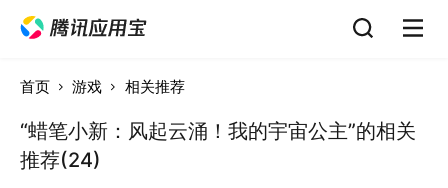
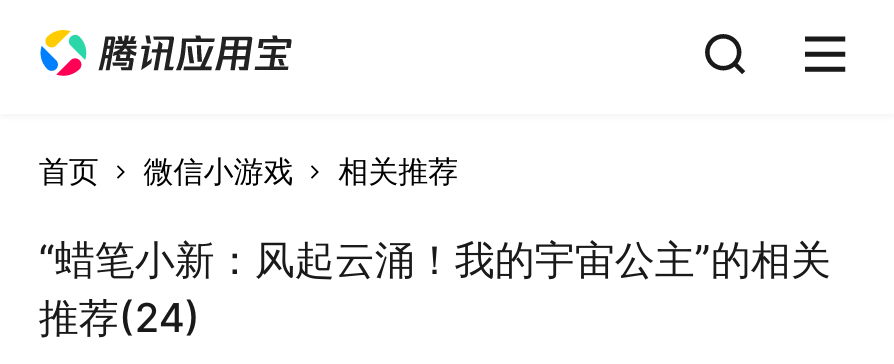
- 游戏
+ 微信小游戏
